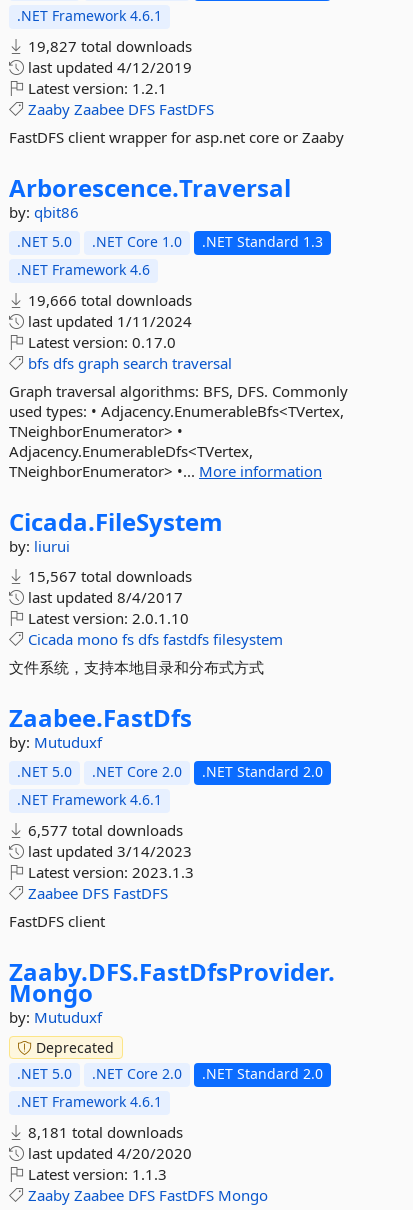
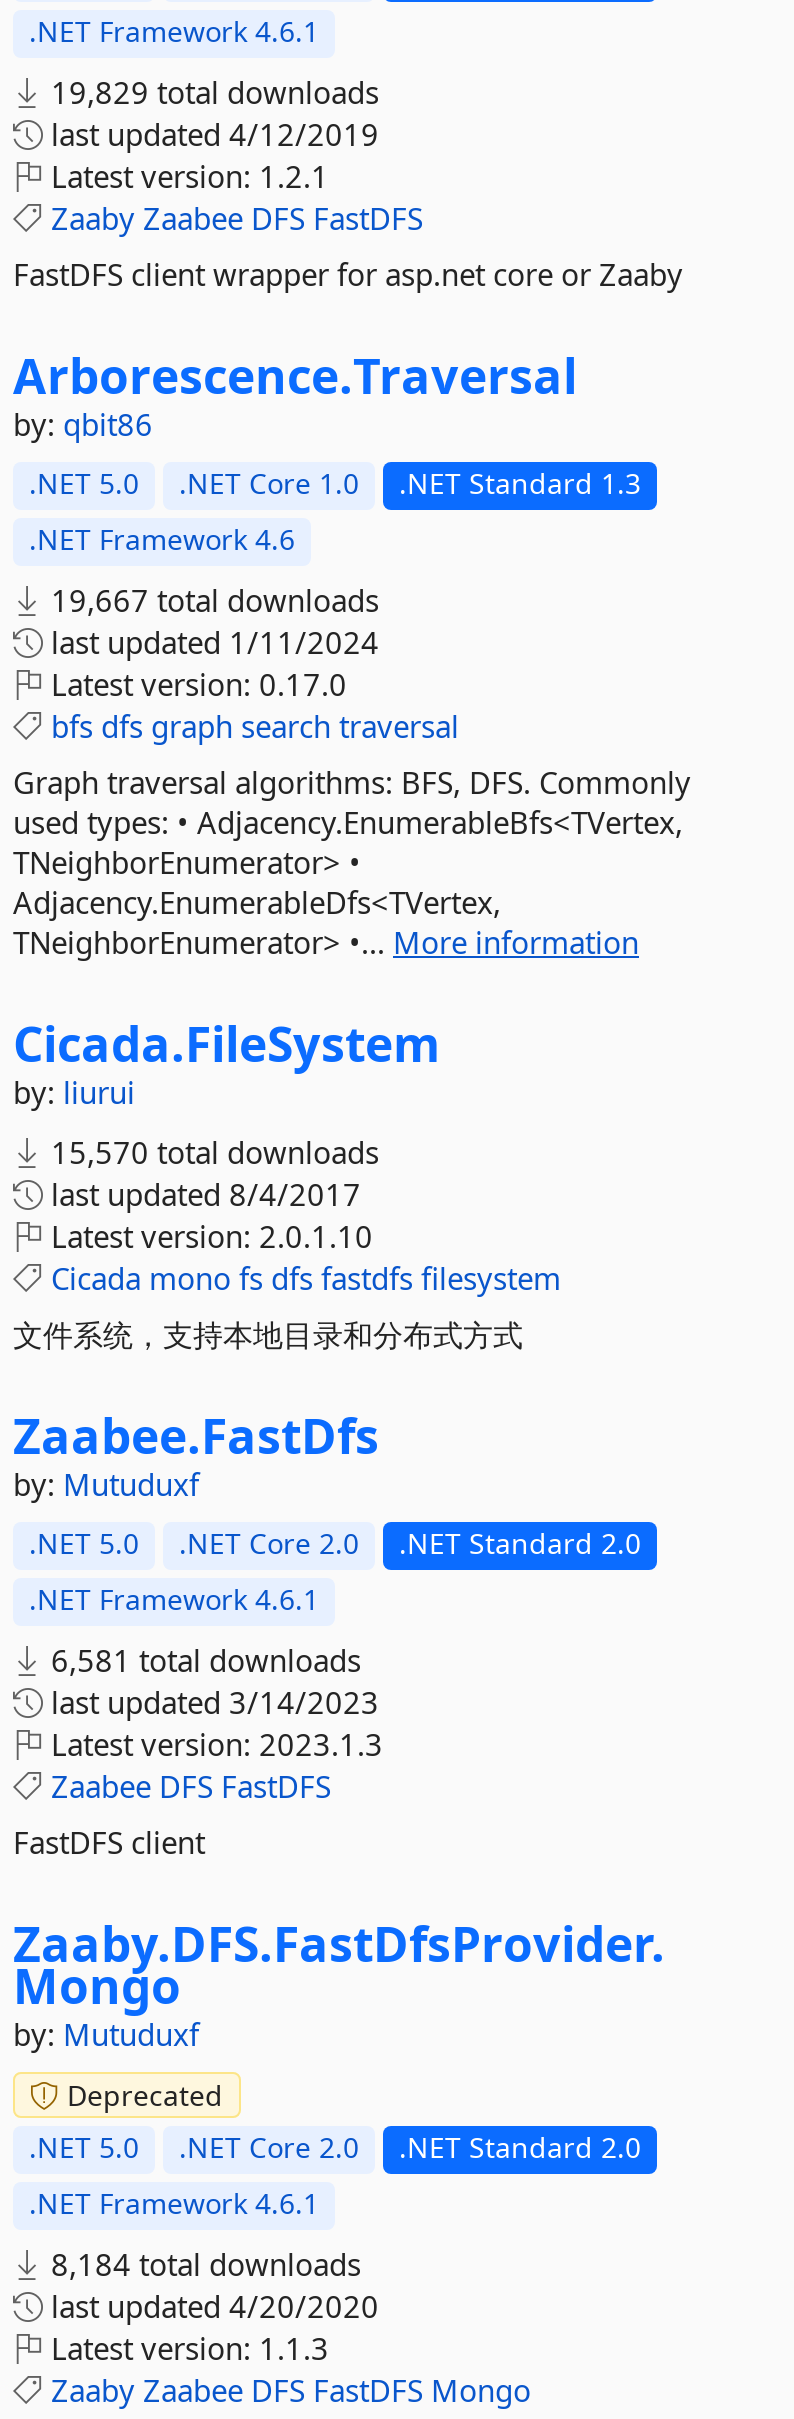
- 19,827 total downloads
+ 19,829 total downloads

- 19,666 total downloads
+ 19,667 total downloads

- 15,567 total downloads
+ 15,570 total downloads

- 6,577 total downloads
+ 6,581 total downloads

- 8,181 total downloads
+ 8,184 total downloads
